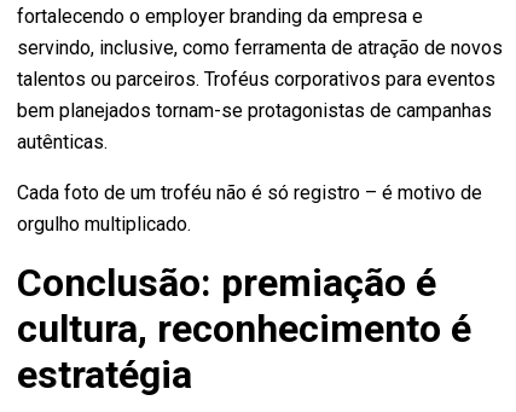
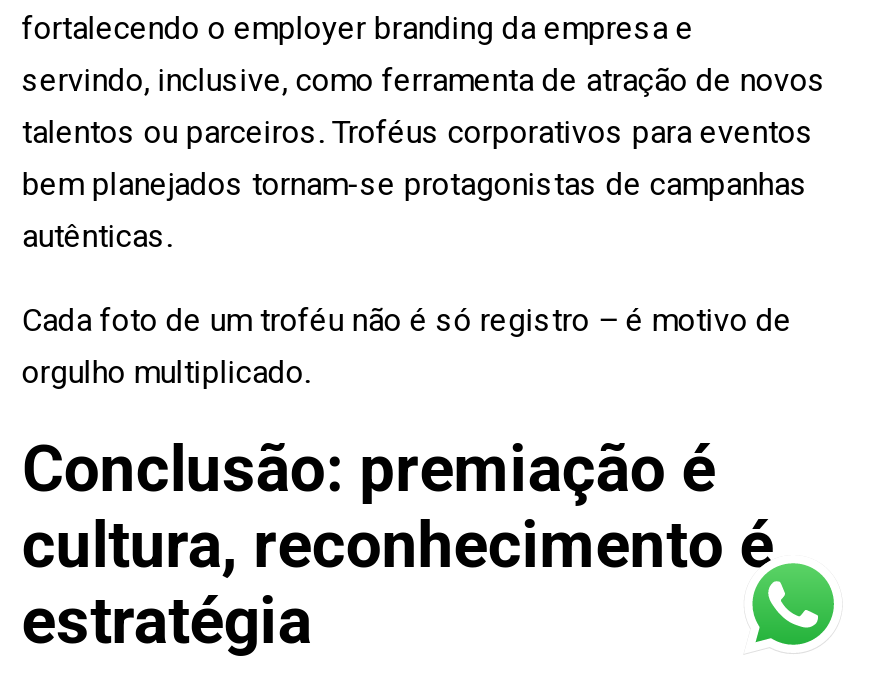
+ [image]
